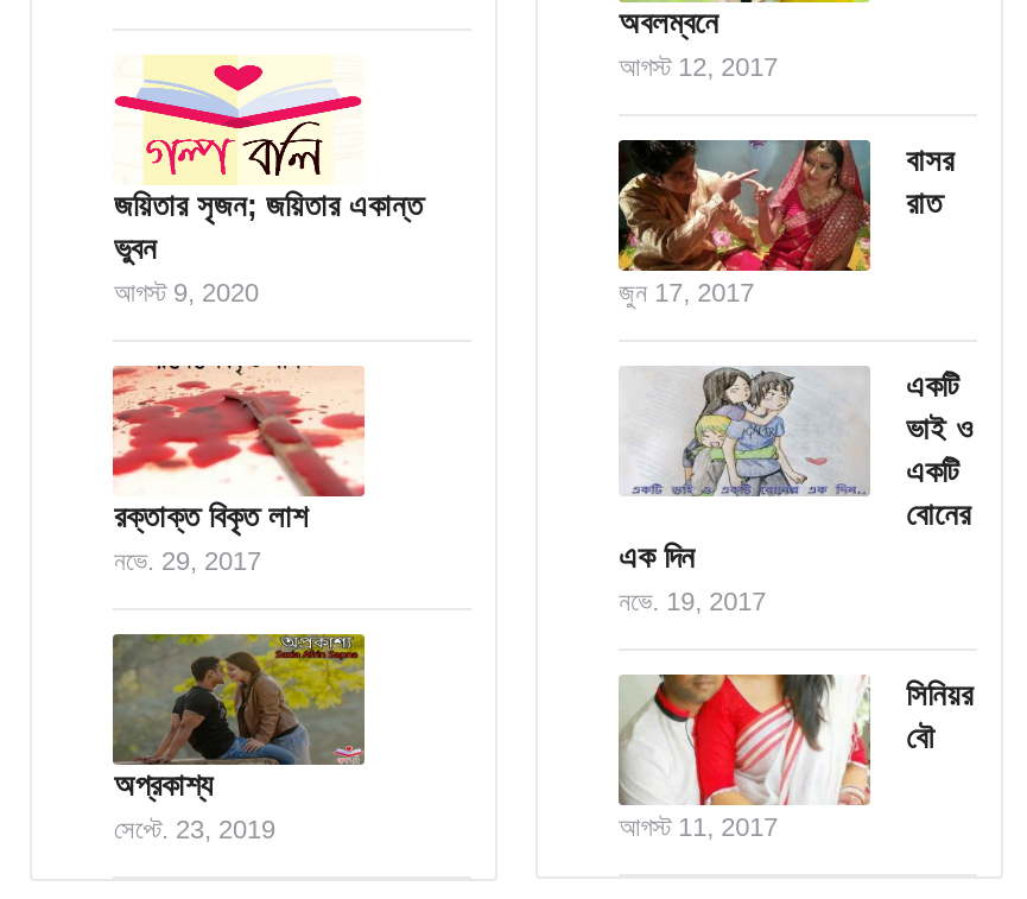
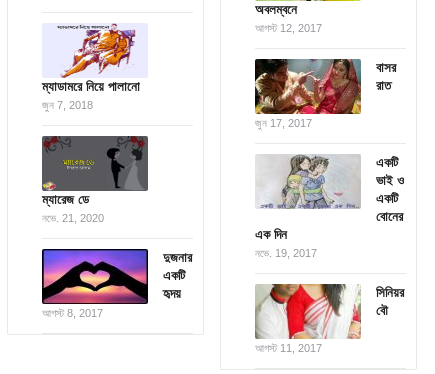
- [image]
- জয়িতার সৃজন; জয়িতার একান্ত
- ভুবন
- আগস্ট 9, 2020
+ [image]
+ ম্যাডামরে নিয়ে পালানো
+ জুন 7, 2018

- [image]
- রক্তাক্ত বিকৃত লাশ
- নভে. 29, 2017
+ [image]
+ ম্যারেজ ডে
+ নভে. 21, 2020

- [image]
- অপ্রকাশ্য
- সেপ্টে. 23, 2019
+ [image]
+ দুজনার
+ একটি
+ হৃদয়
+ আগস্ট 8, 2017
